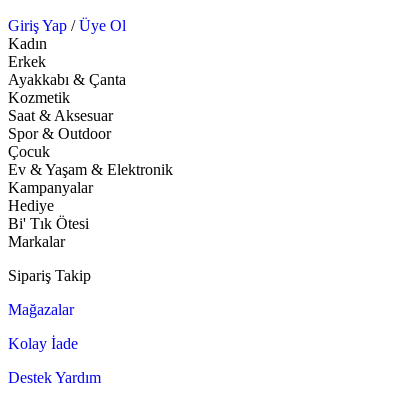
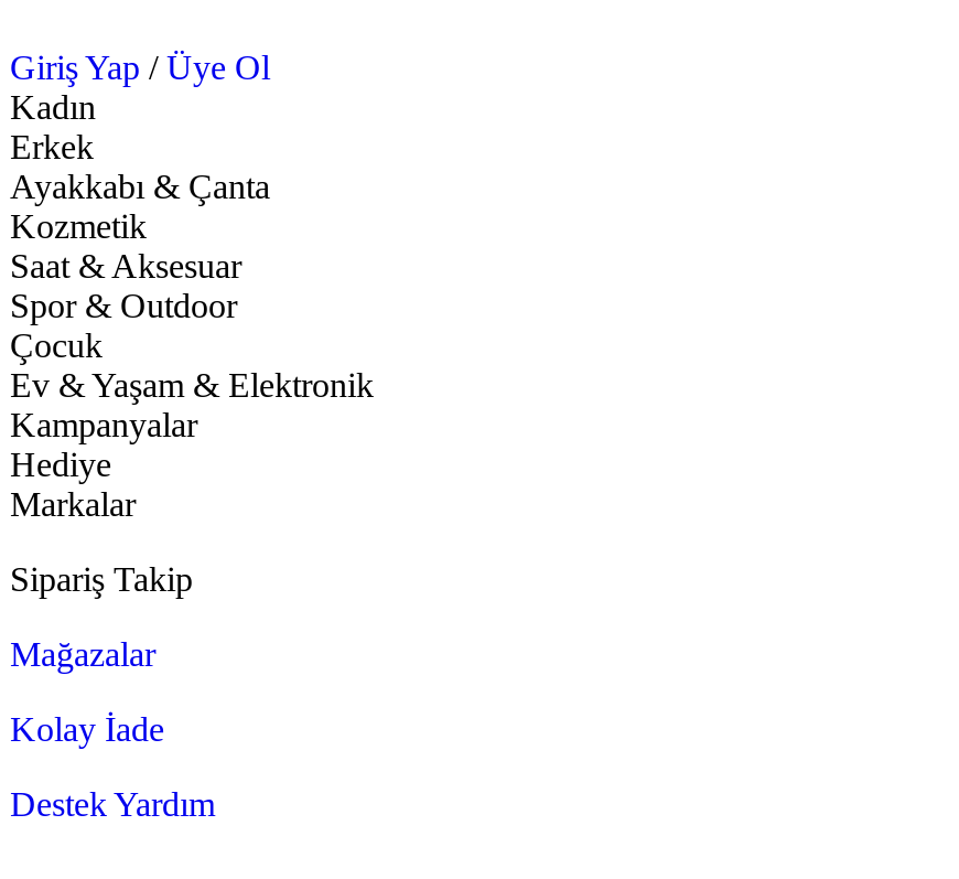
- Bi' Tık Ötesi
